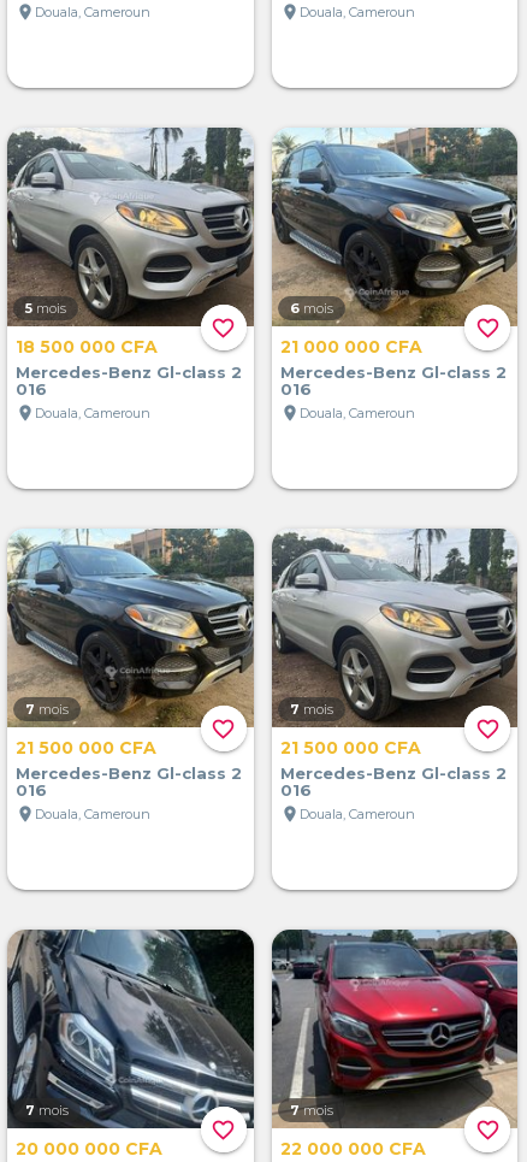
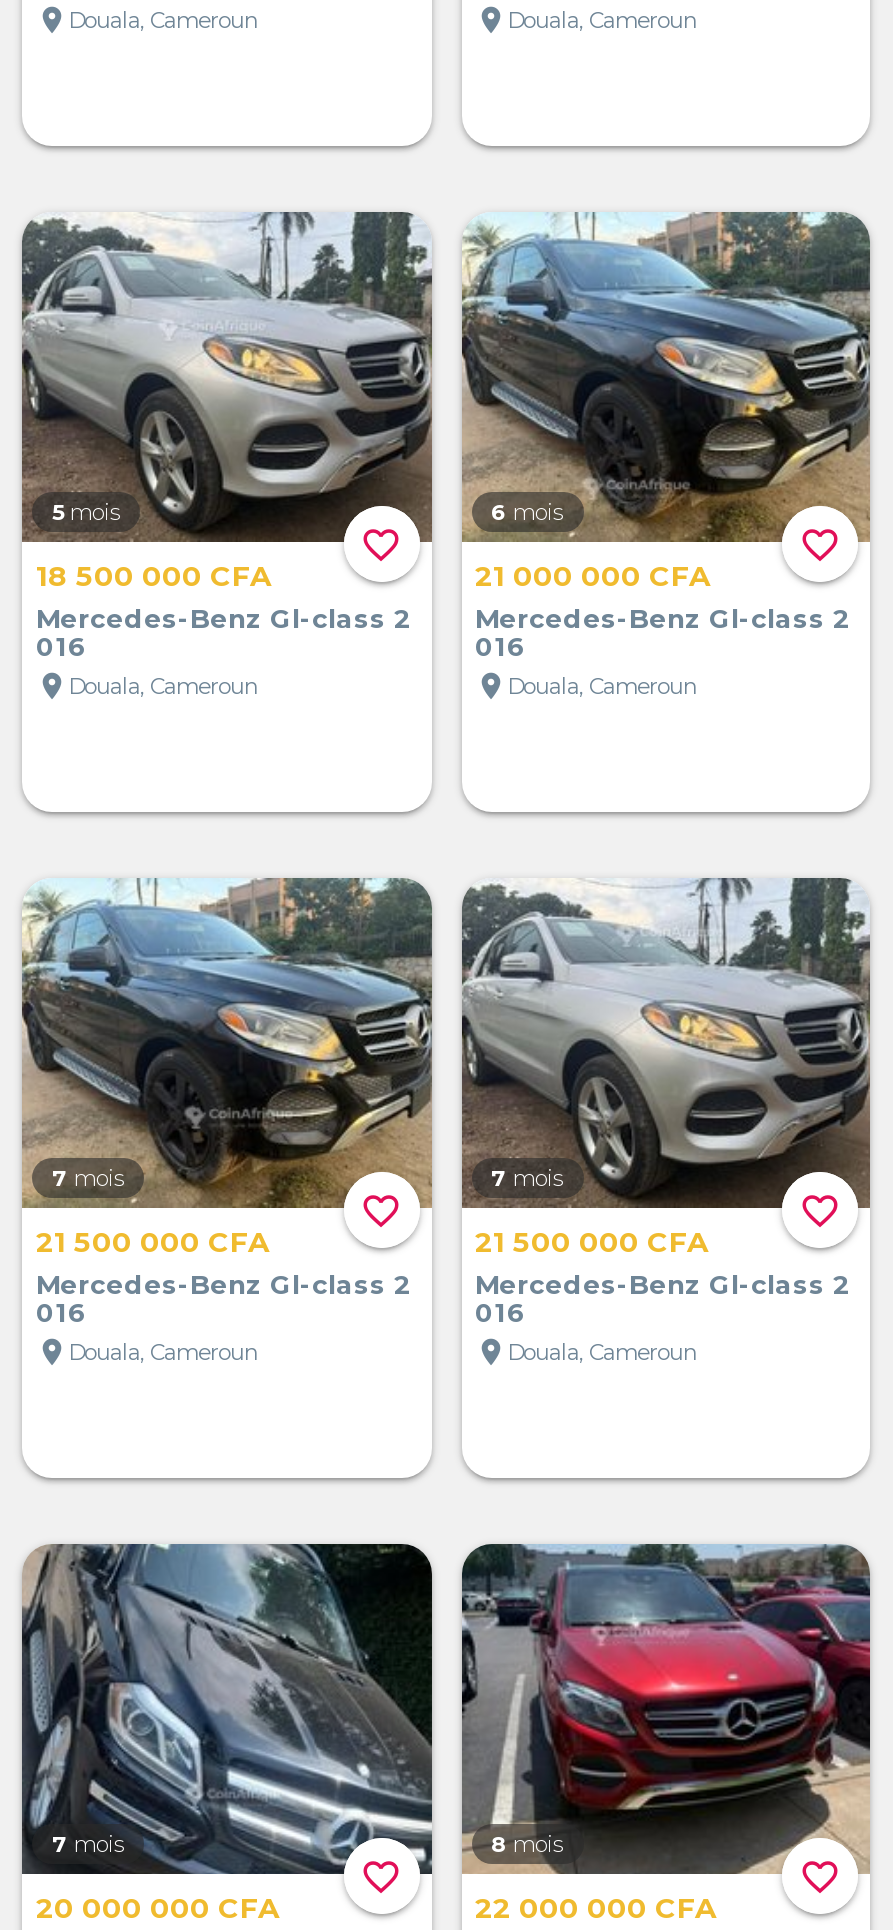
- 7 mois
+ 8 mois
